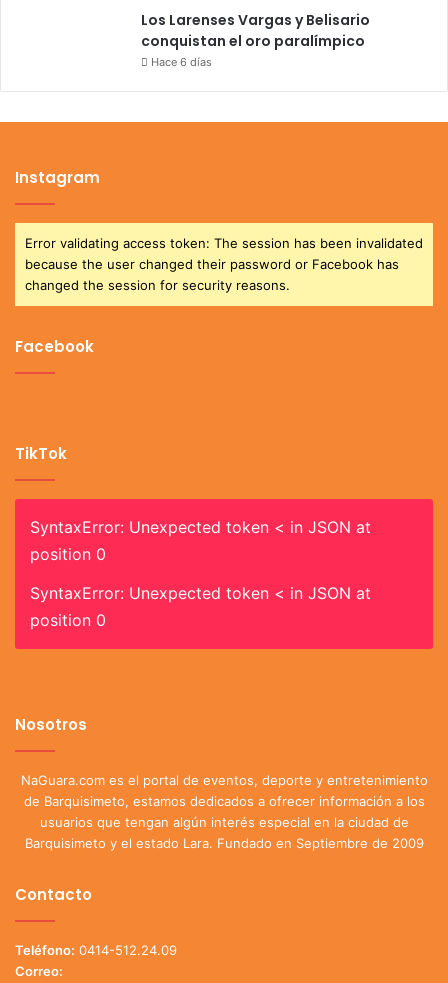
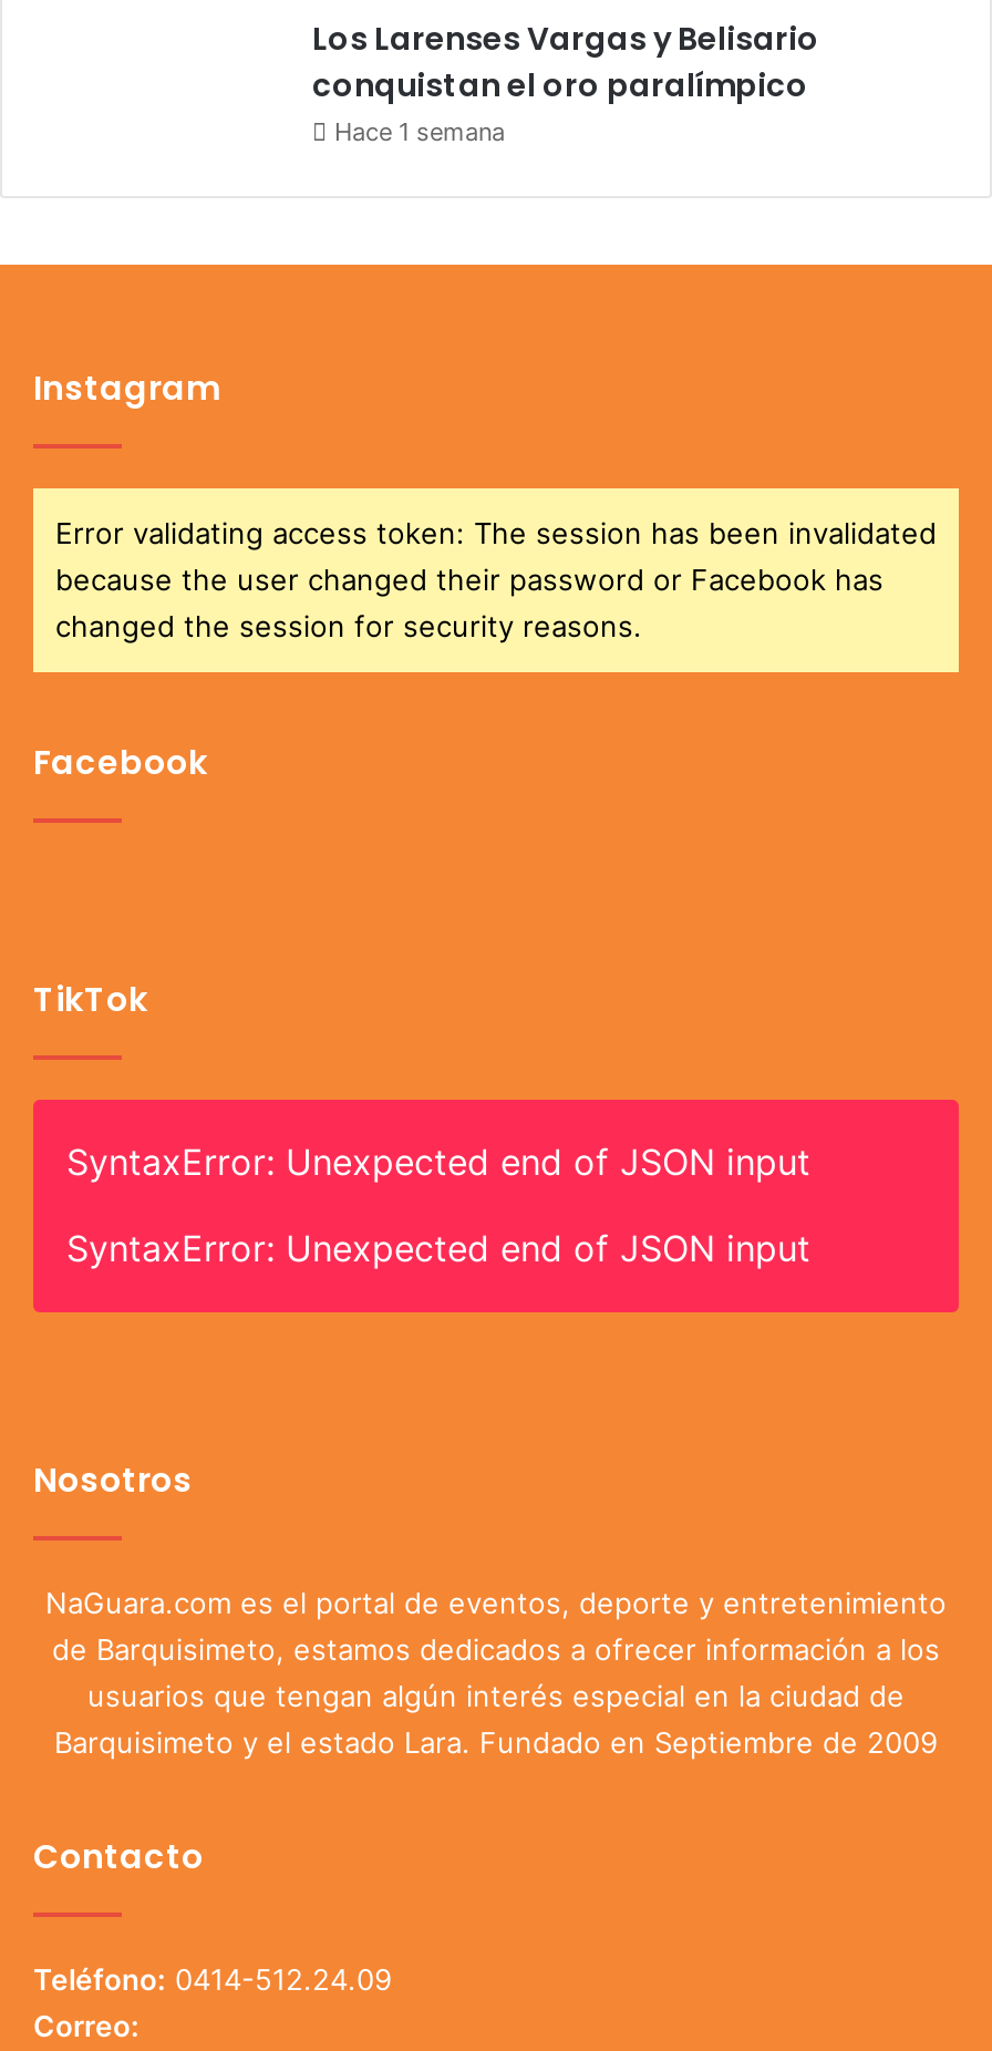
- Hace 6 días
+ Hace 1 semana

- SyntaxError: Unexpected token < in JSON at
- position 0
+ SyntaxError: Unexpected end of JSON input

- SyntaxError: Unexpected token < in JSON at
- position 0
+ SyntaxError: Unexpected end of JSON input
